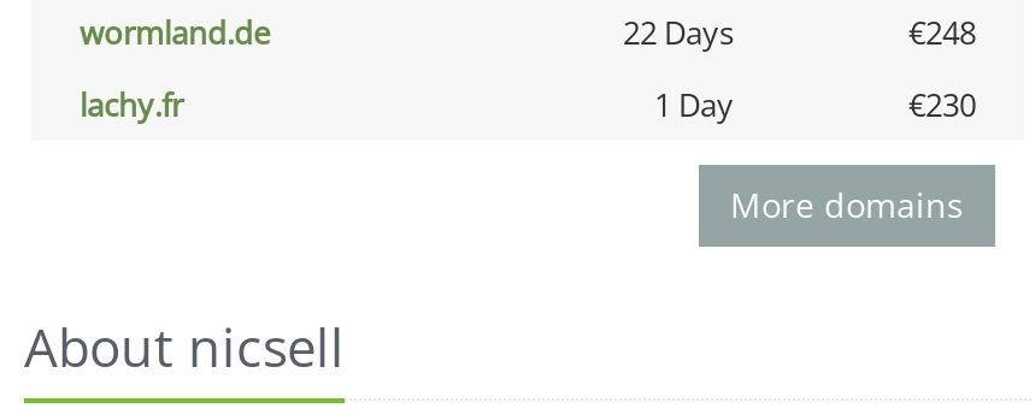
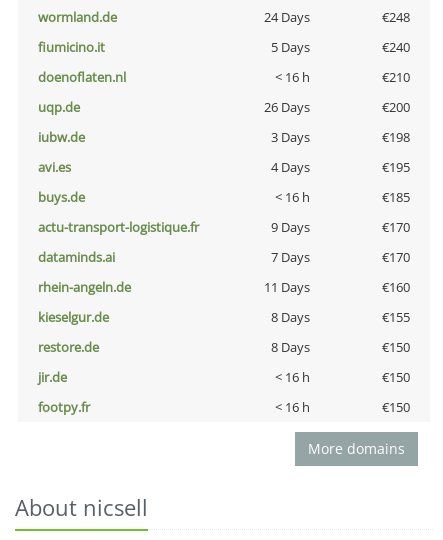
- 22 Days
+ 24 Days

- lachy.fr
- 1 Day
- €230
+ fiumicino.it
+ 5 Days
+ €240
+ doenoflaten.nl
+ < 16 h
+ €210
+ uqp.de
+ 26 Days
+ €200
+ iubw.de
+ 3 Days
+ €198
+ avi.es
+ 4 Days
+ €195
+ buys.de
+ < 16 h
+ €185
+ actu-transport-logistique.fr
+ 9 Days
+ €170
+ dataminds.ai
+ 7 Days
+ €170
+ rhein-angeln.de
+ 11 Days
+ €160
+ kieselgur.de
+ 8 Days
+ €155
+ restore.de
+ 8 Days
+ €150
+ jir.de
+ < 16 h
+ €150
+ footpy.fr
+ < 16 h
+ €150
